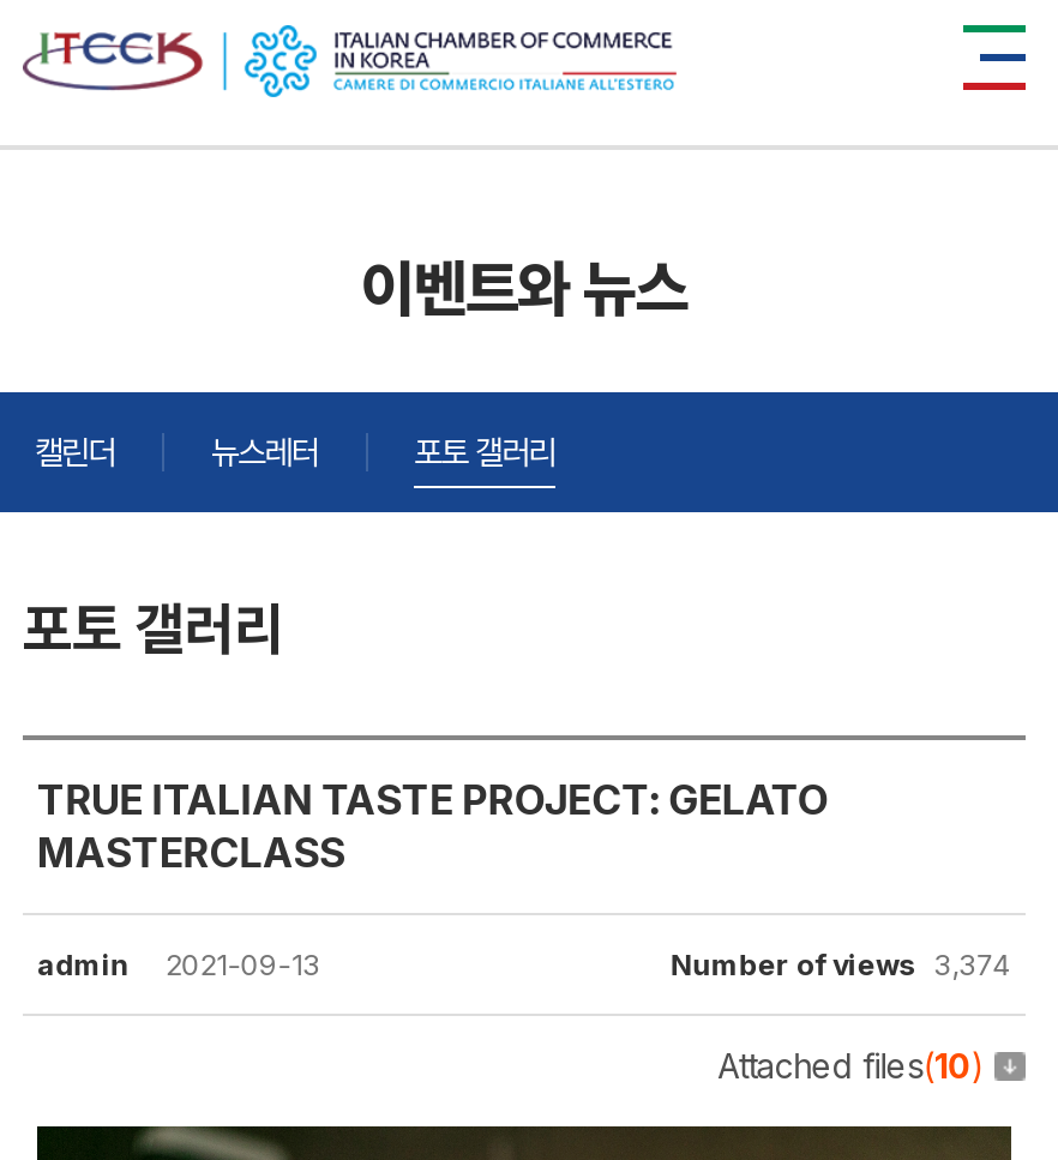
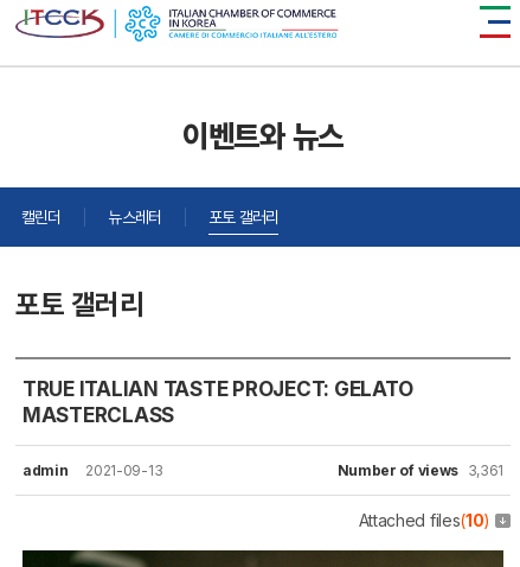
- Number of views 3,374
+ Number of views 3,361
